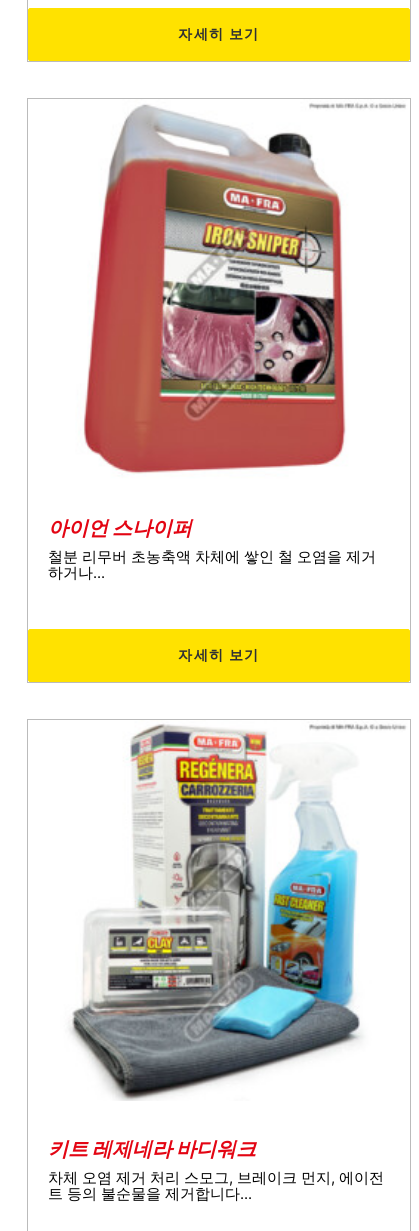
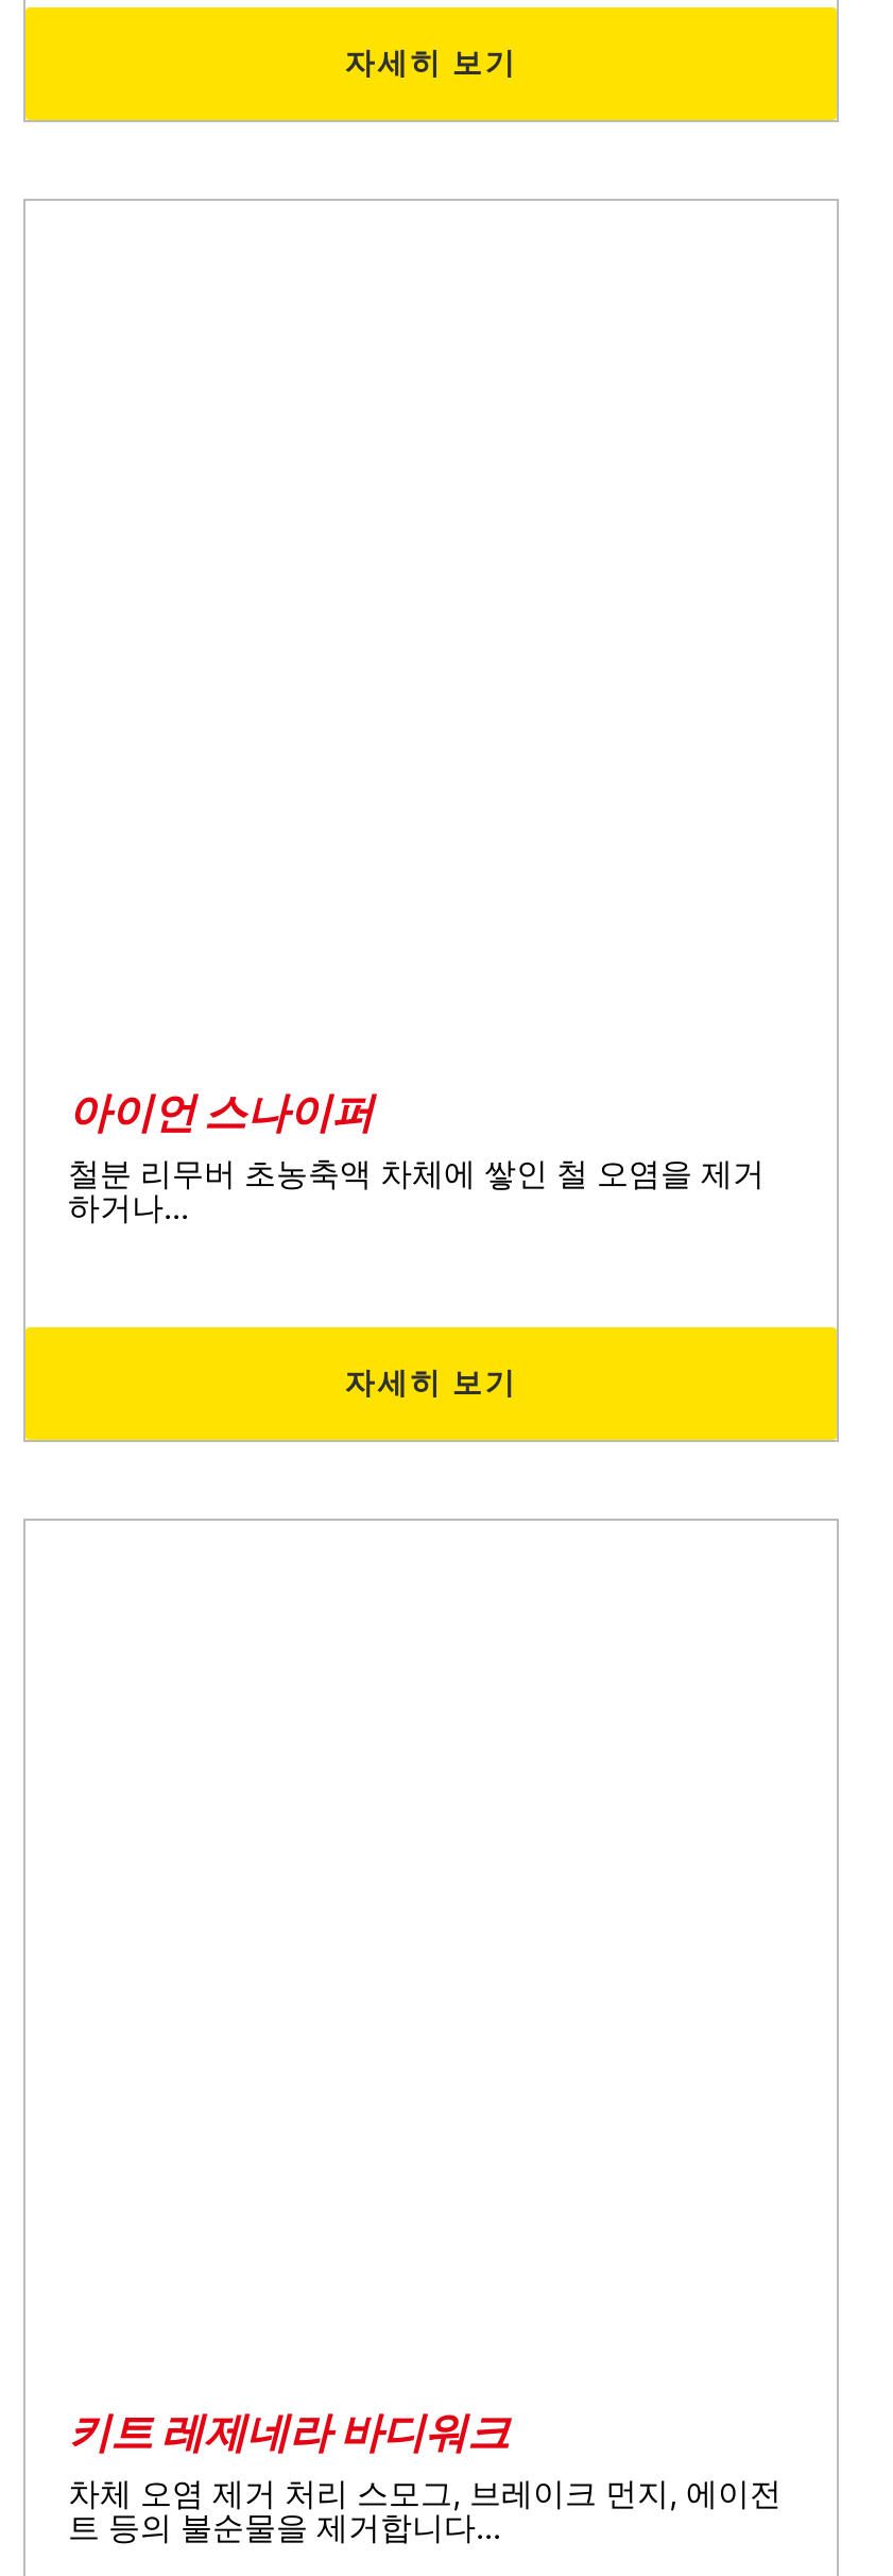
- [image]

- [image]
